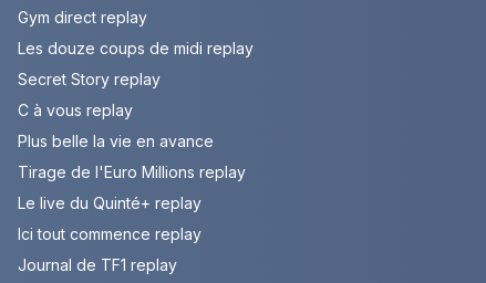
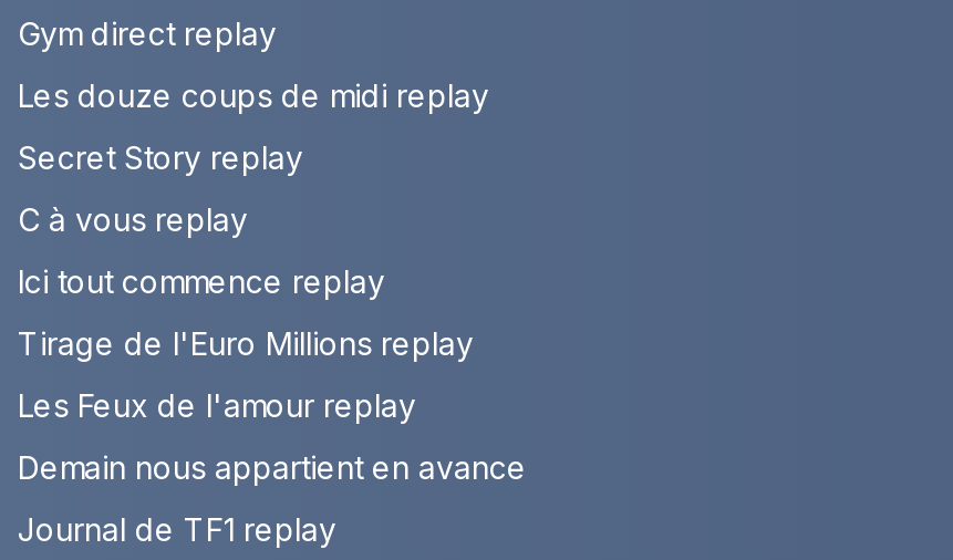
- Plus belle la vie en avance

+ Demain nous appartient en avance

- Le live du Quinté+ replay
+ Les Feux de l'amour replay

moved up: Ici tout commence replay
